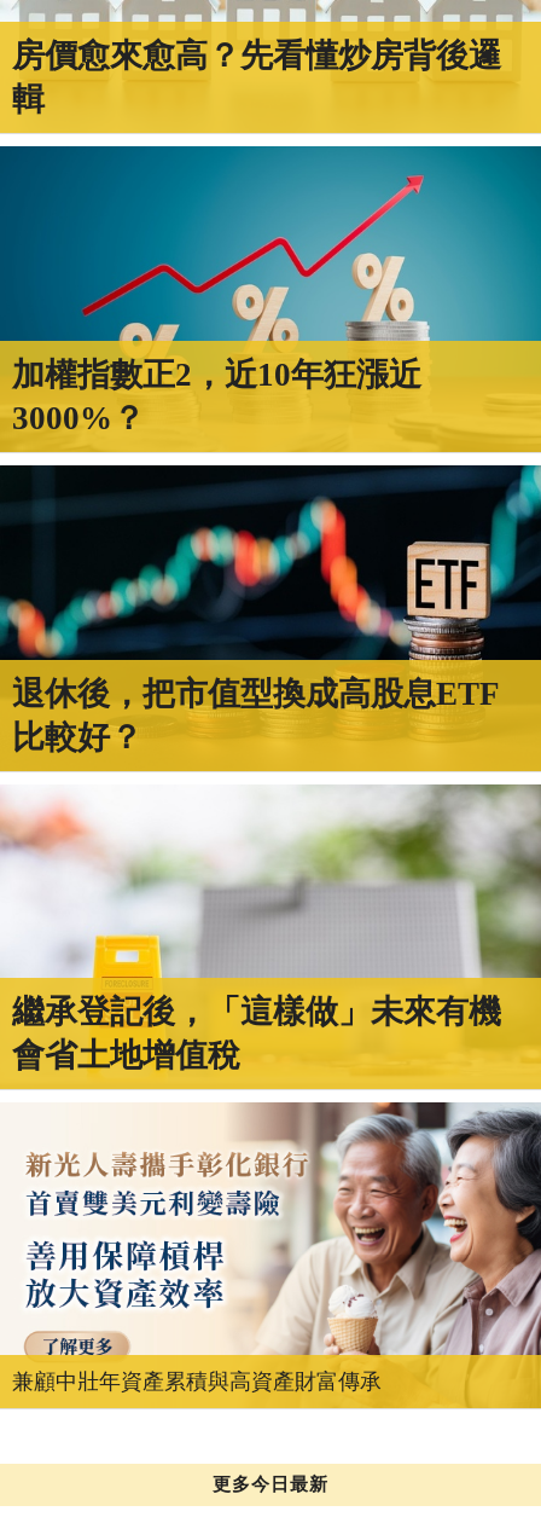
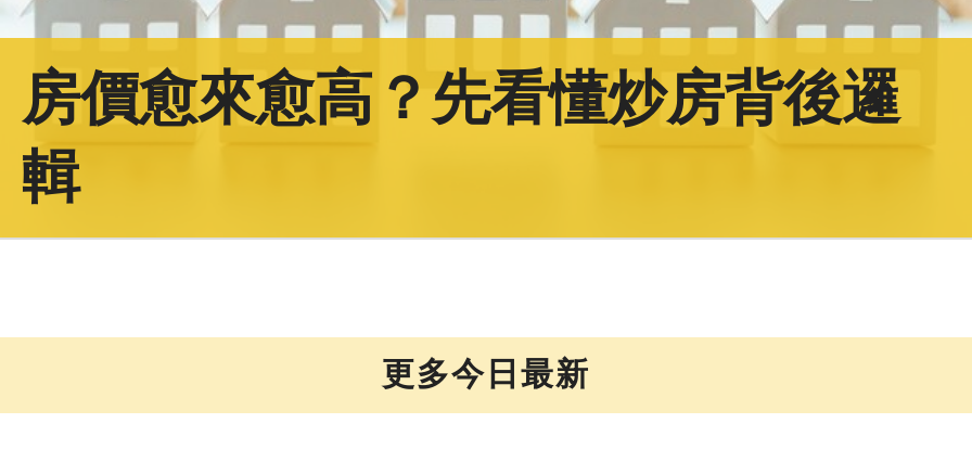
- [image]
- 加權指數正2，近10年狂漲近
- 3000%？

- [image]
- 退休後，把市值型換成高股息ETF
- 比較好？

- [image]
- 繼承登記後，「這樣做」未來有機
- 會省土地增值稅

- [image]
- 兼顧中壯年資產累積與高資產財富傳承
